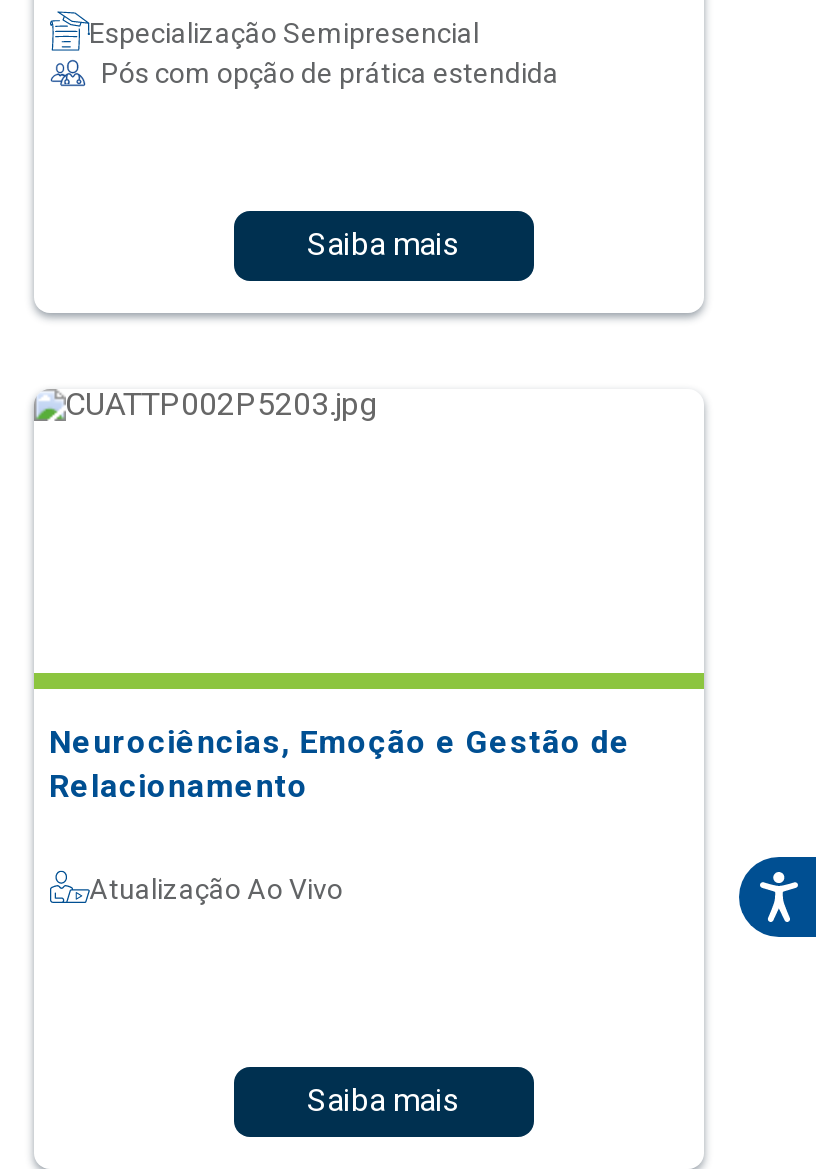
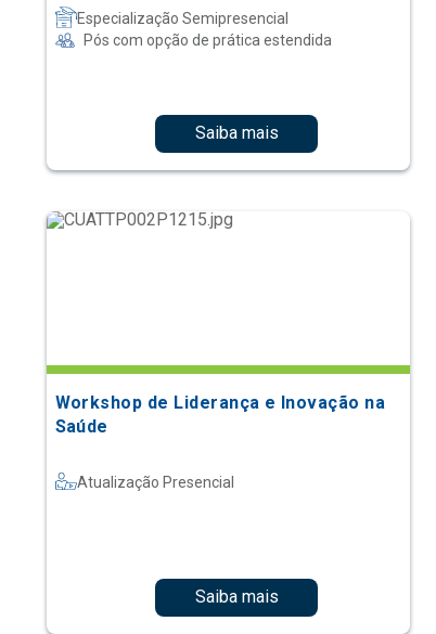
- Neurociências, Emoção e Gestão de
- Relacionamento
+ Workshop de Liderança e Inovação na
+ Saúde

- [image]

- Atualização Ao Vivo
+ Atualização Presencial
